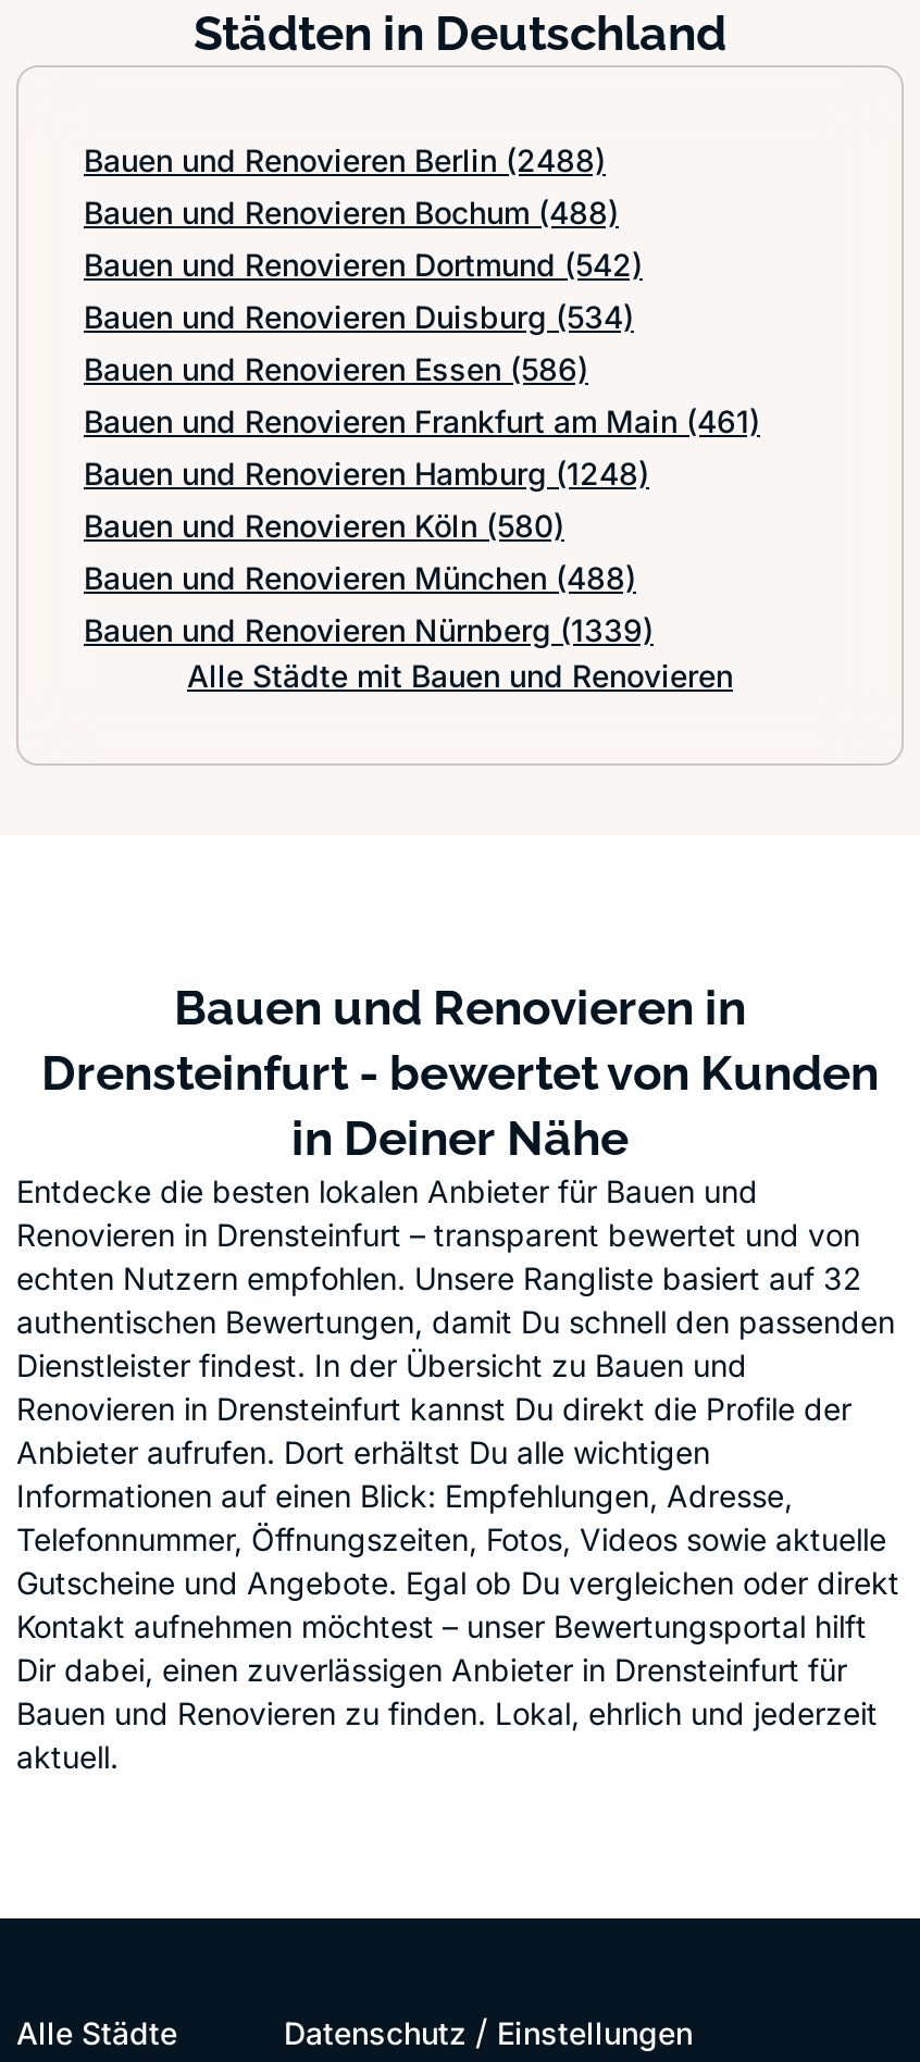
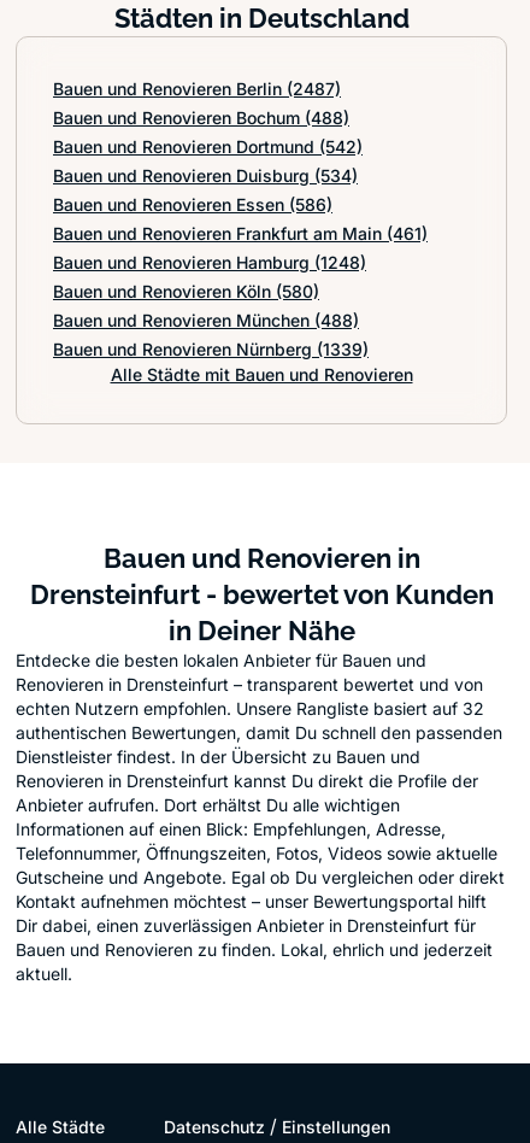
- Bauen und Renovieren Berlin (2488)
+ Bauen und Renovieren Berlin (2487)
